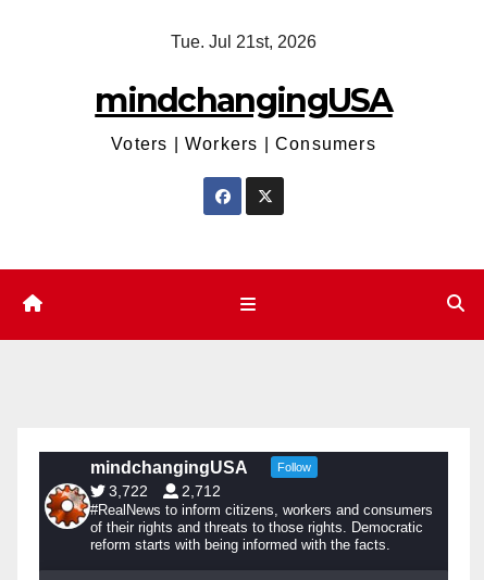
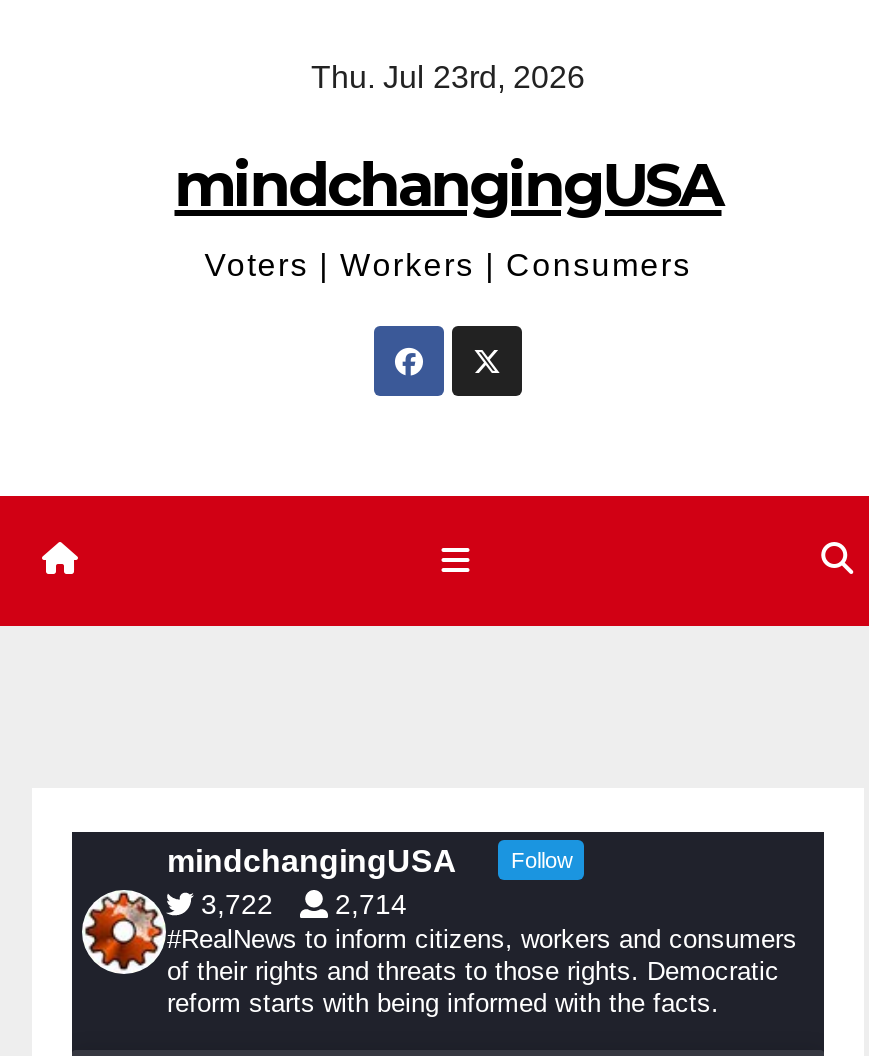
- Tue. Jul 21st, 2026
+ Thu. Jul 23rd, 2026

- 3,722 2,712
+ 3,722 2,714
